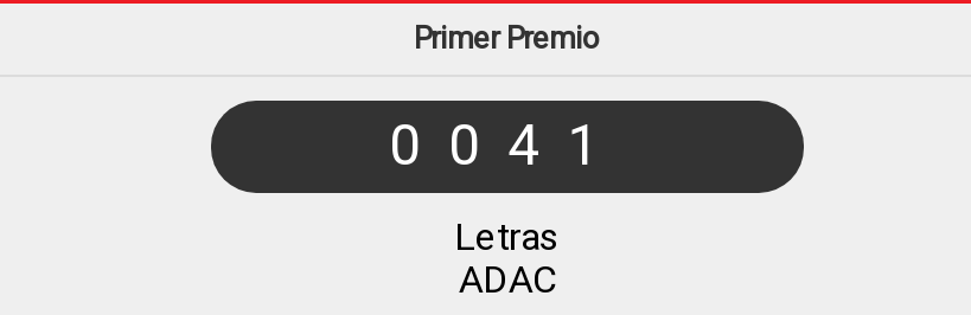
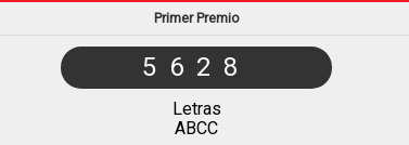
- 0041
+ 5628

- ADAC
+ ABCC
